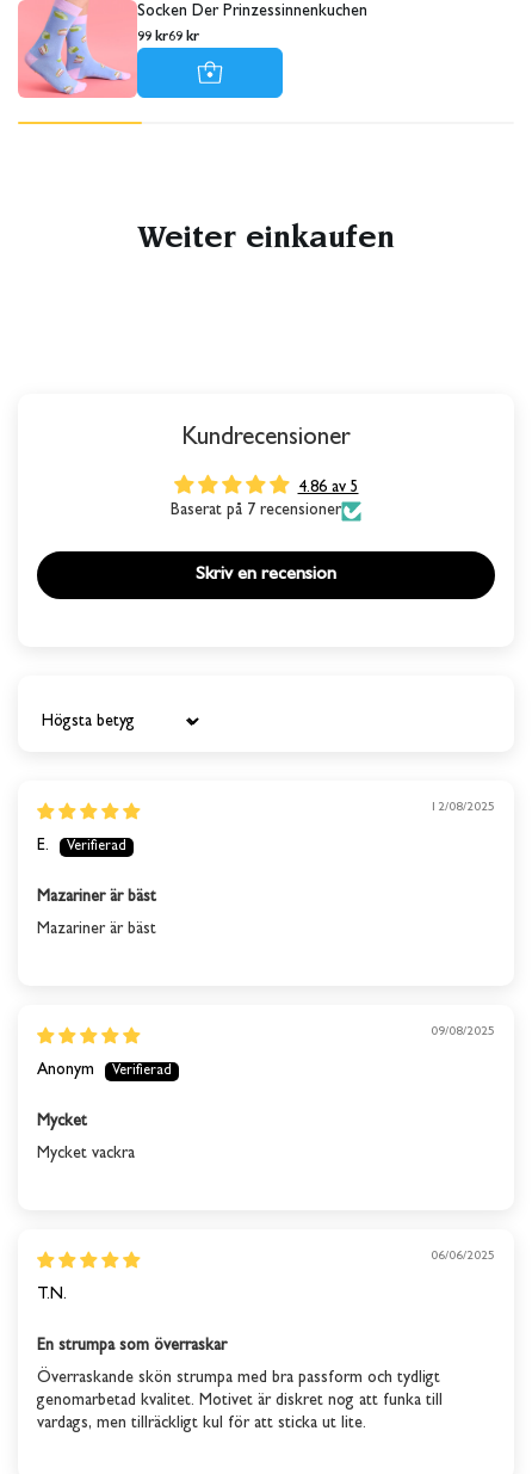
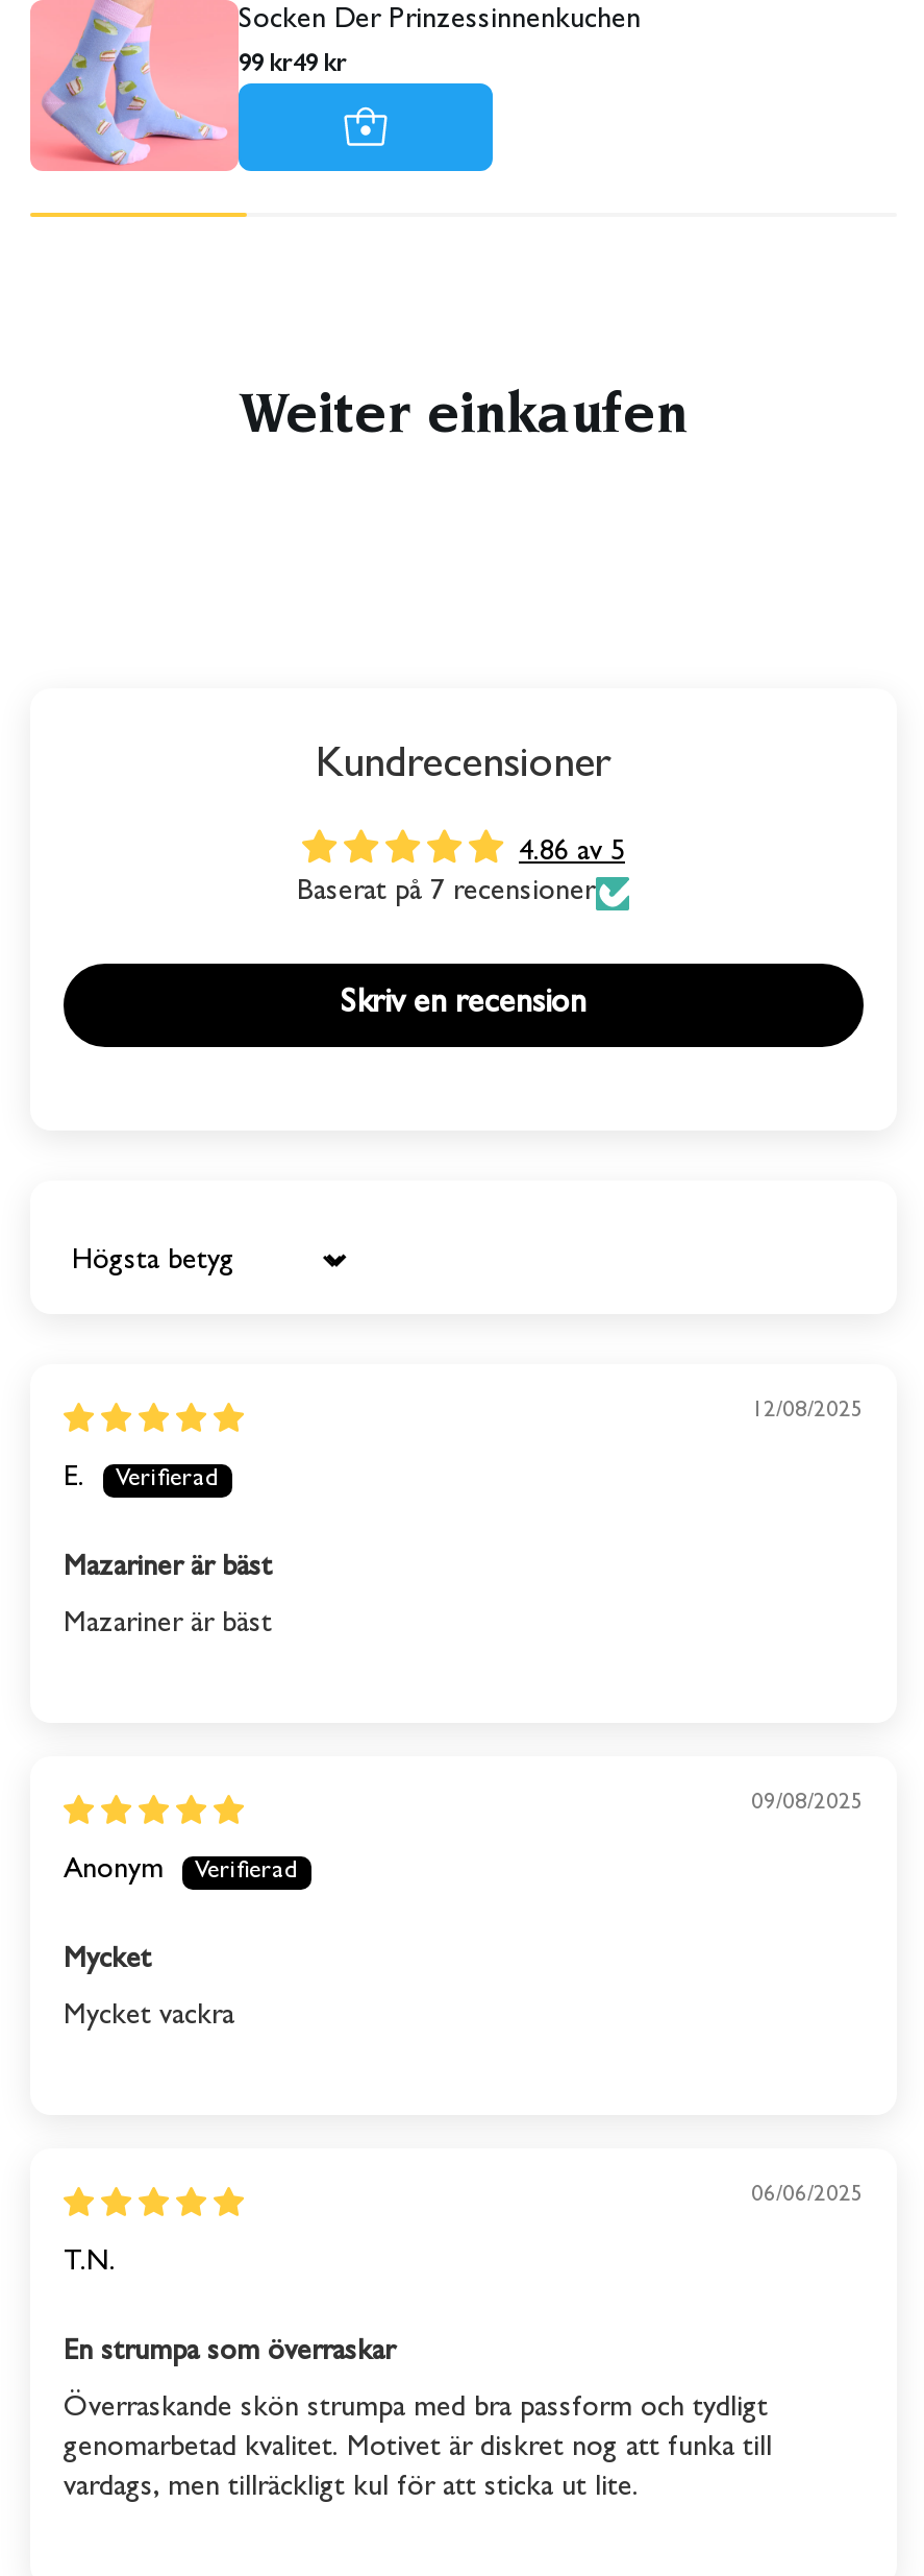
- 99 kr69 kr
+ 99 kr49 kr
